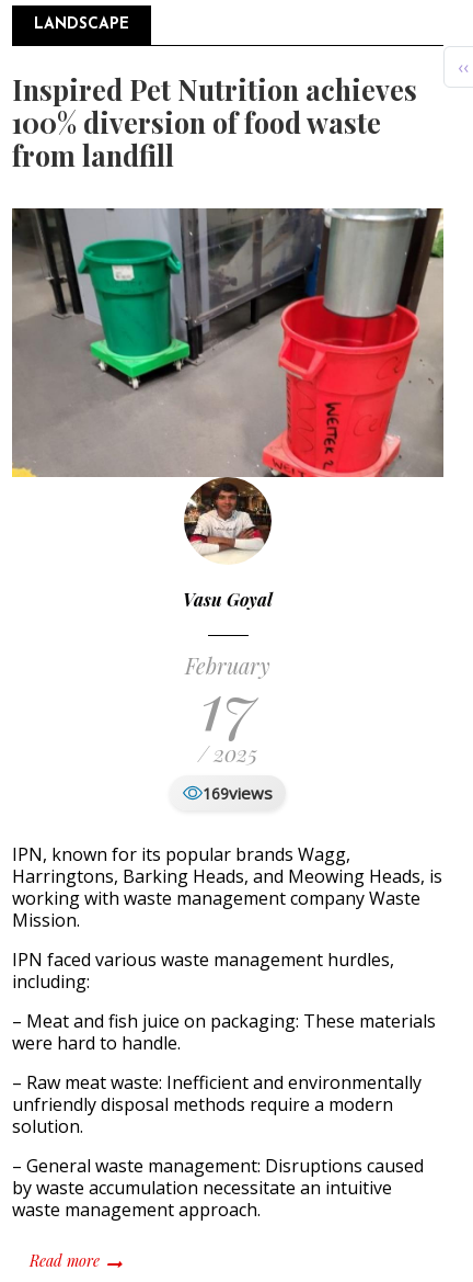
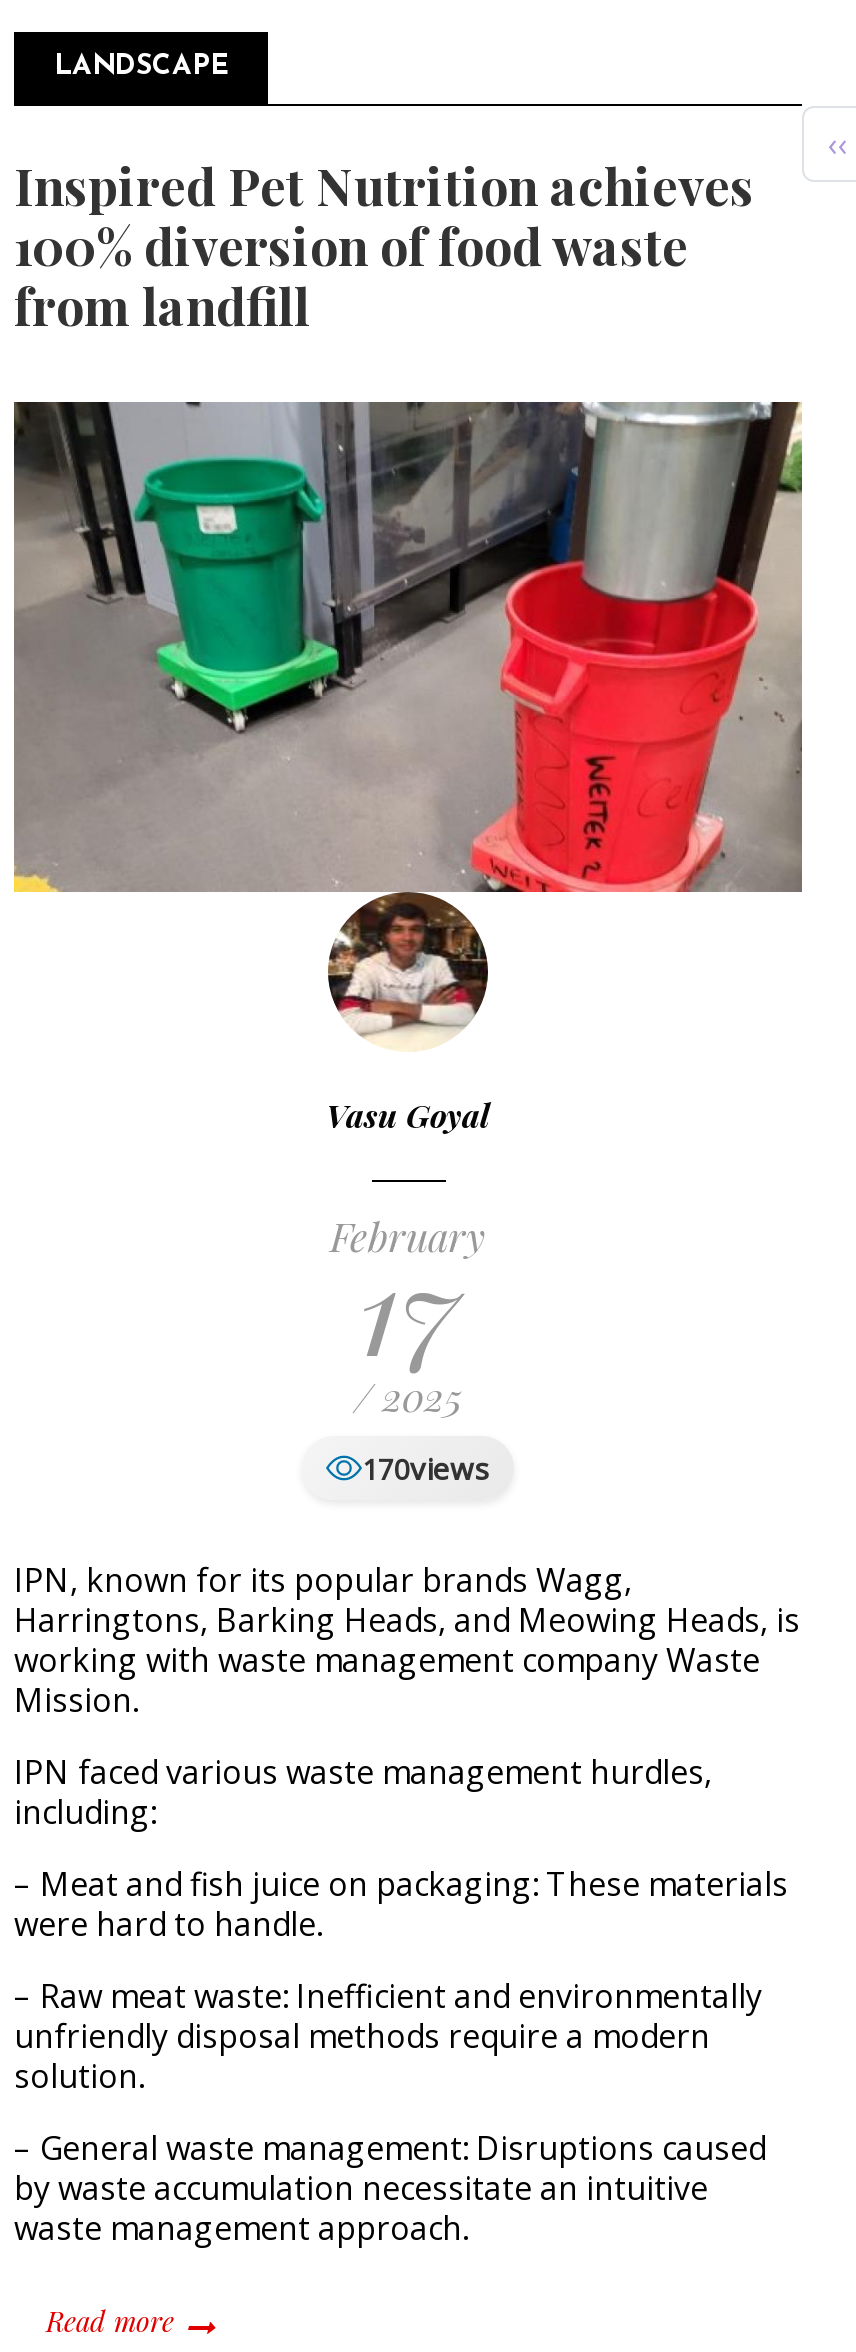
- 169views
+ 170views
